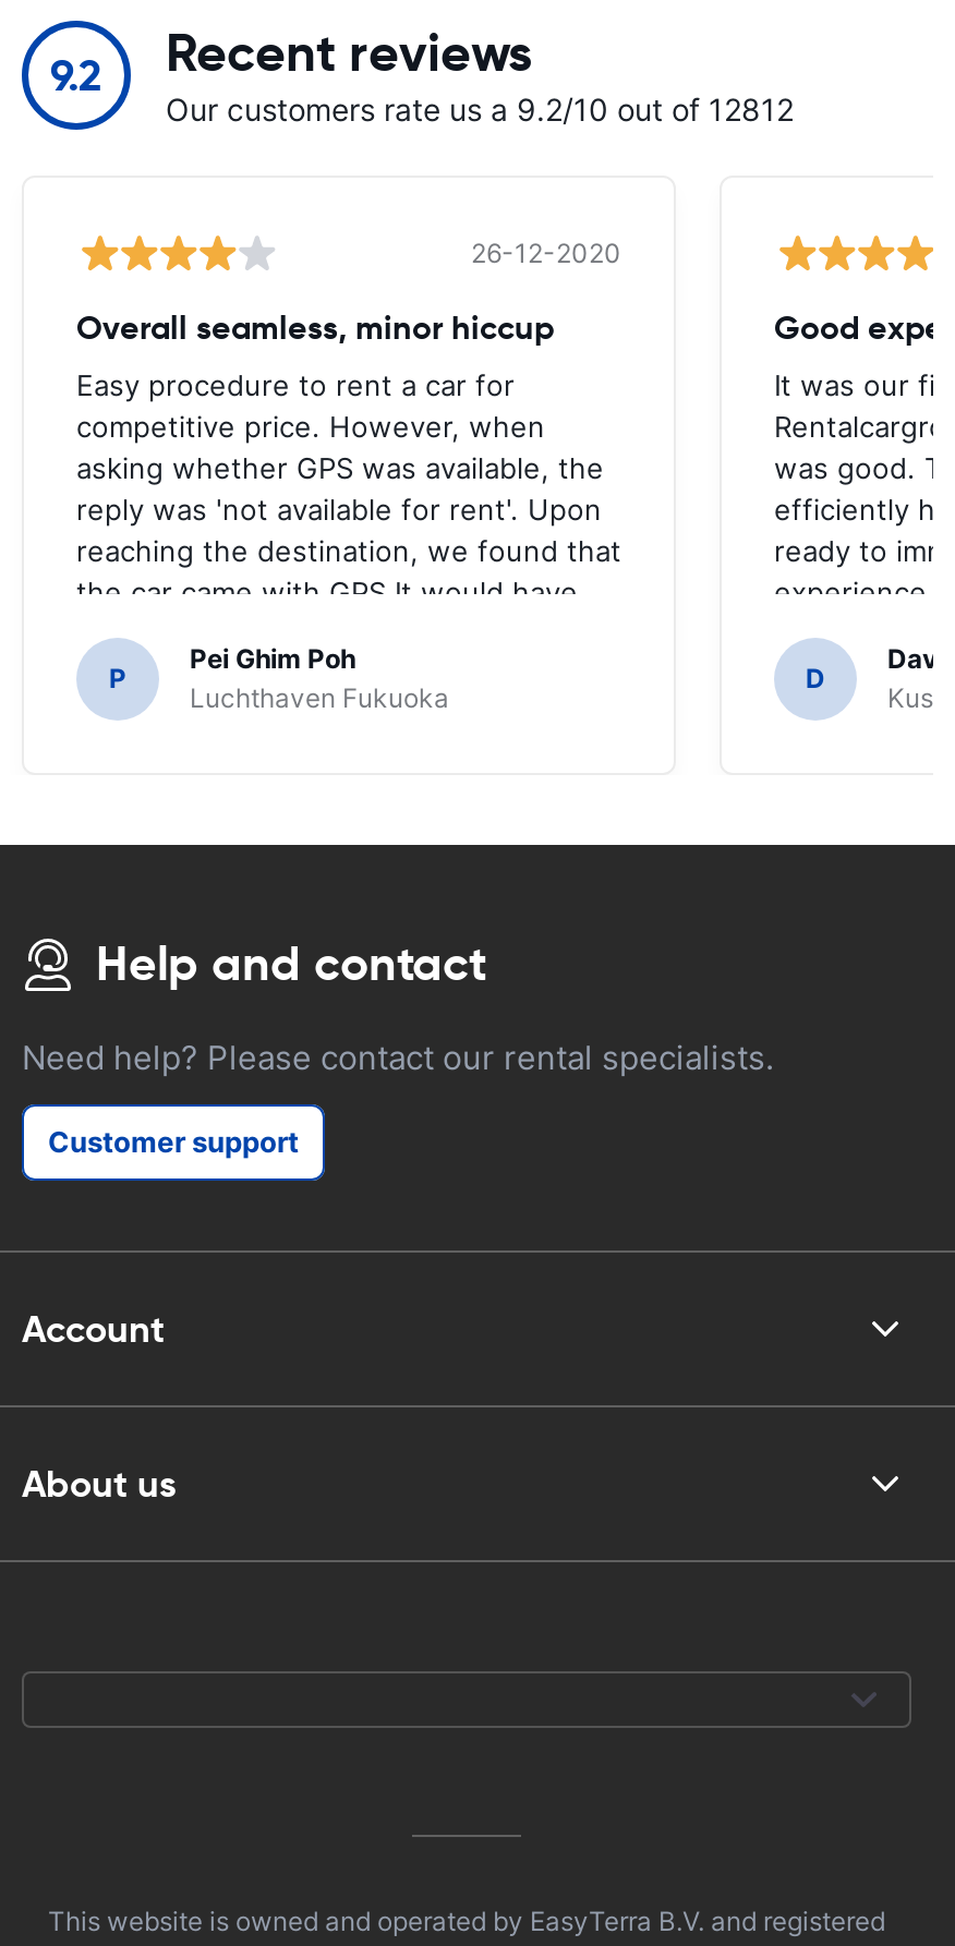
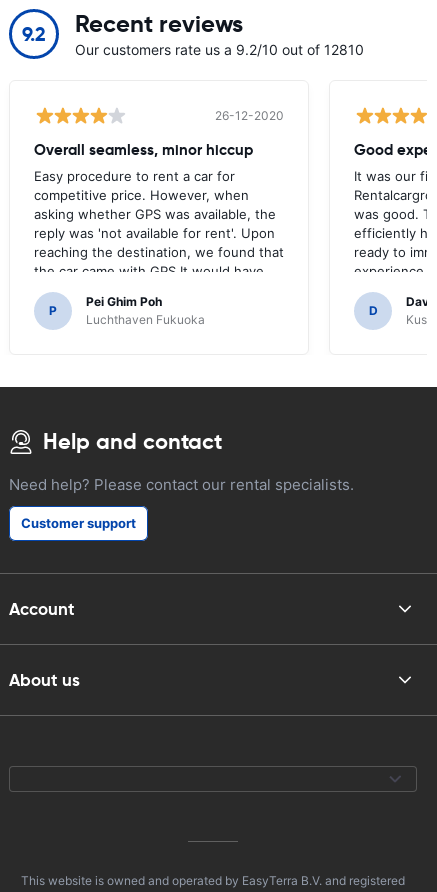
- Our customers rate us a 9.2/10 out of 12812
+ Our customers rate us a 9.2/10 out of 12810
